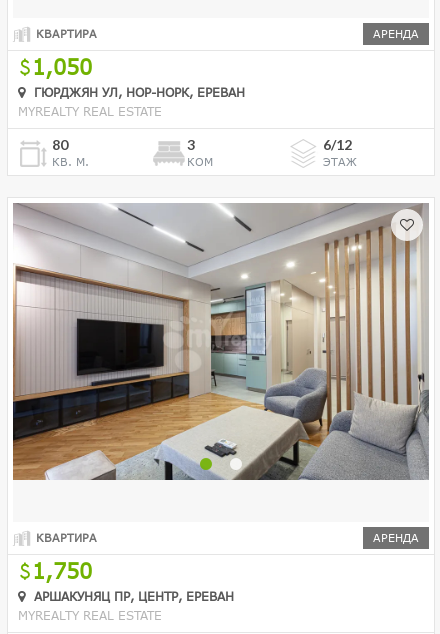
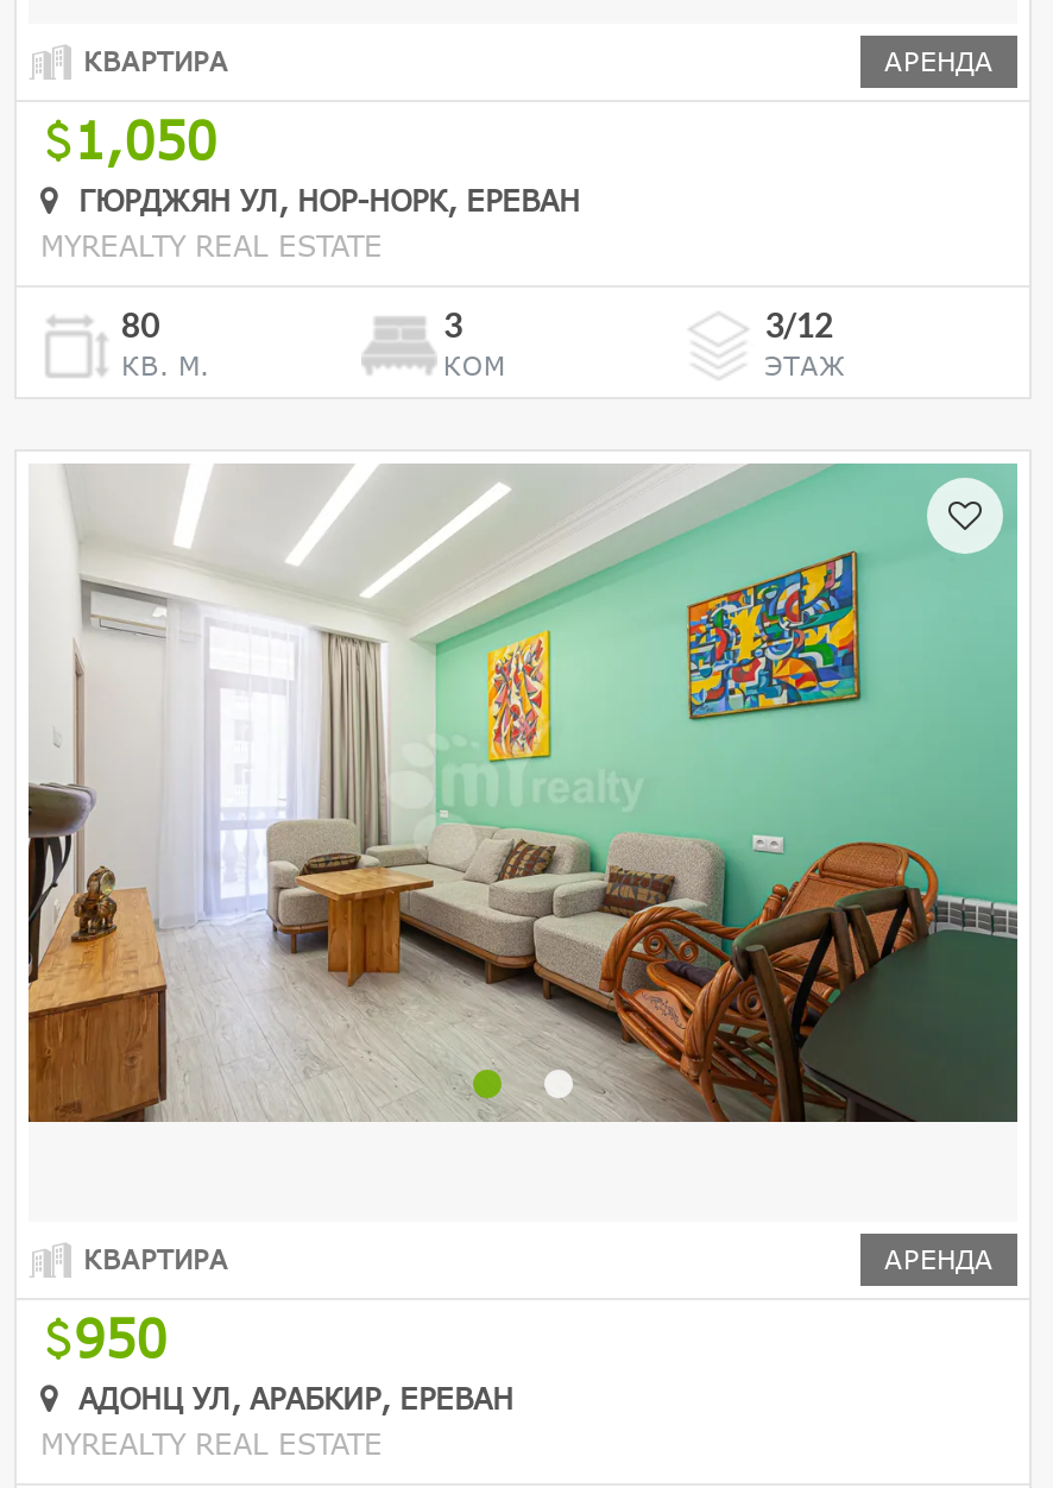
- 6/12
+ 3/12

- [image]
+ [image]

- 1,750
+ 950

- АРШАКУНЯЦ ПР, ЦЕНТР, ЕРЕВАН
+ АДОНЦ УЛ, АРАБКИР, ЕРЕВАН
